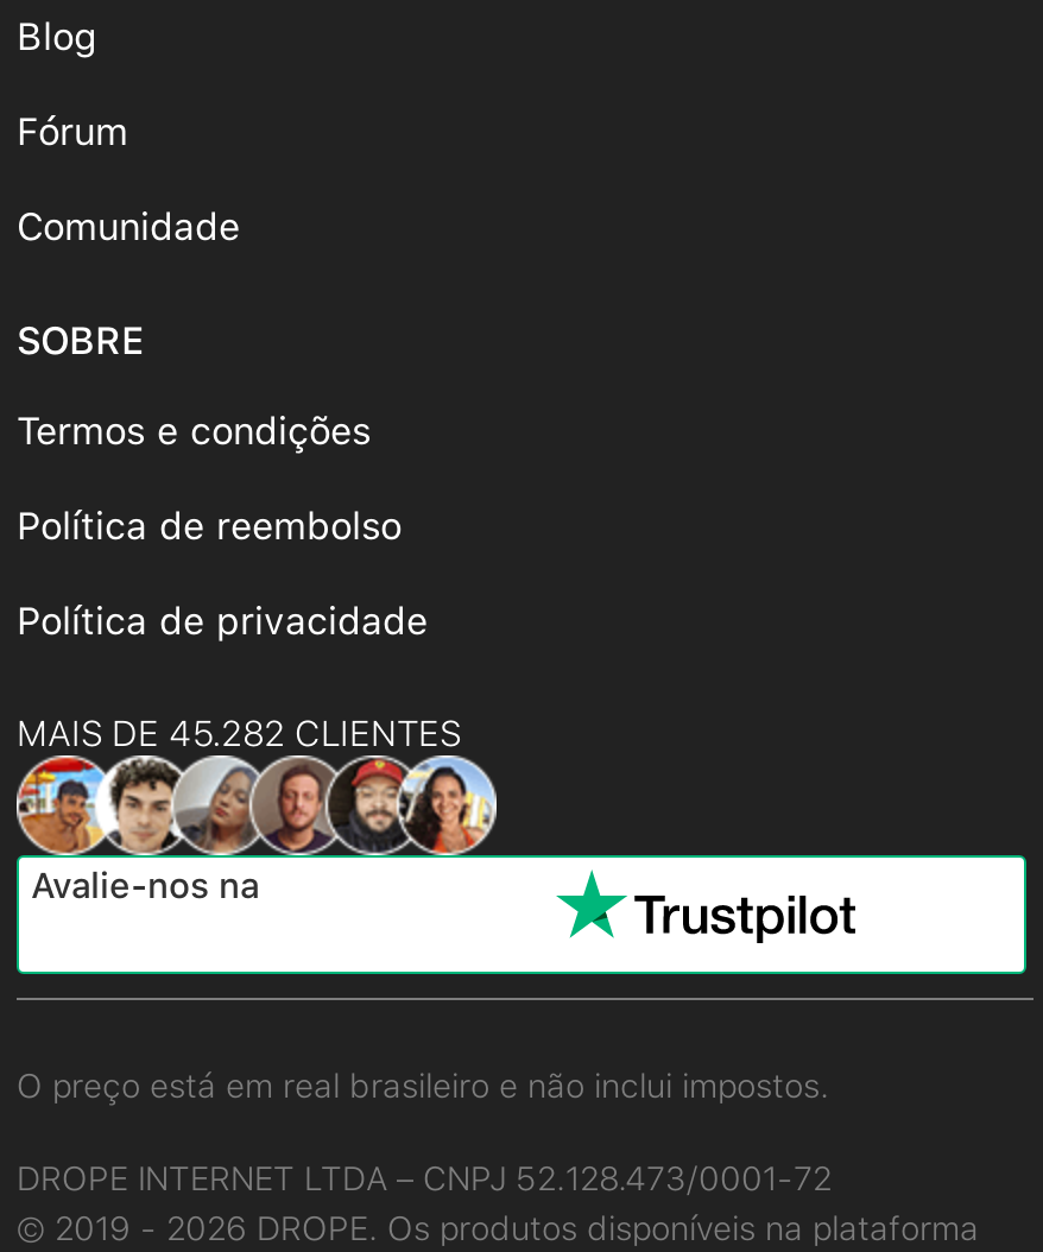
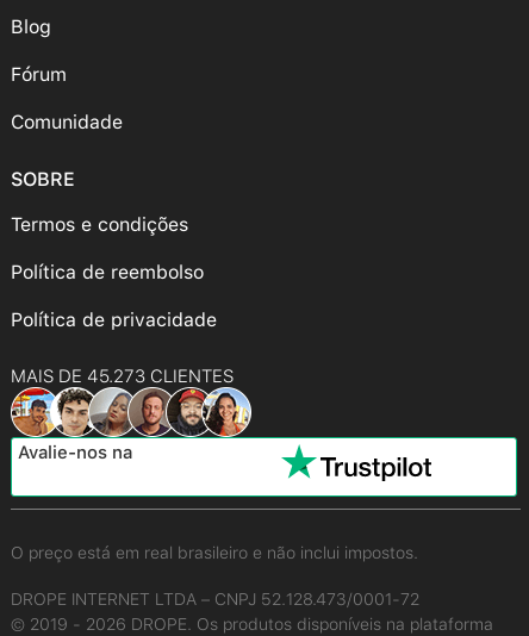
- MAIS DE 45.282 CLIENTES
+ MAIS DE 45.273 CLIENTES
